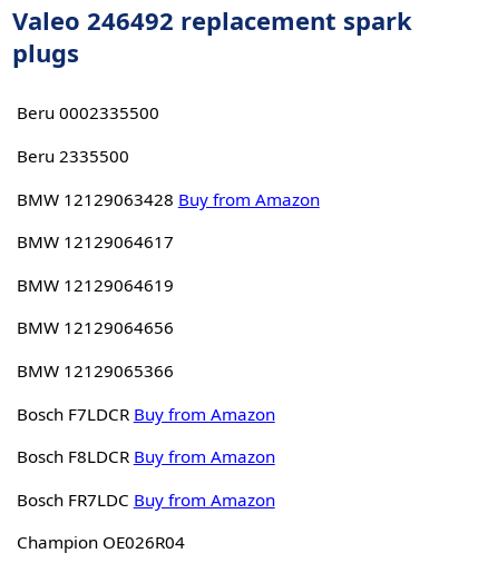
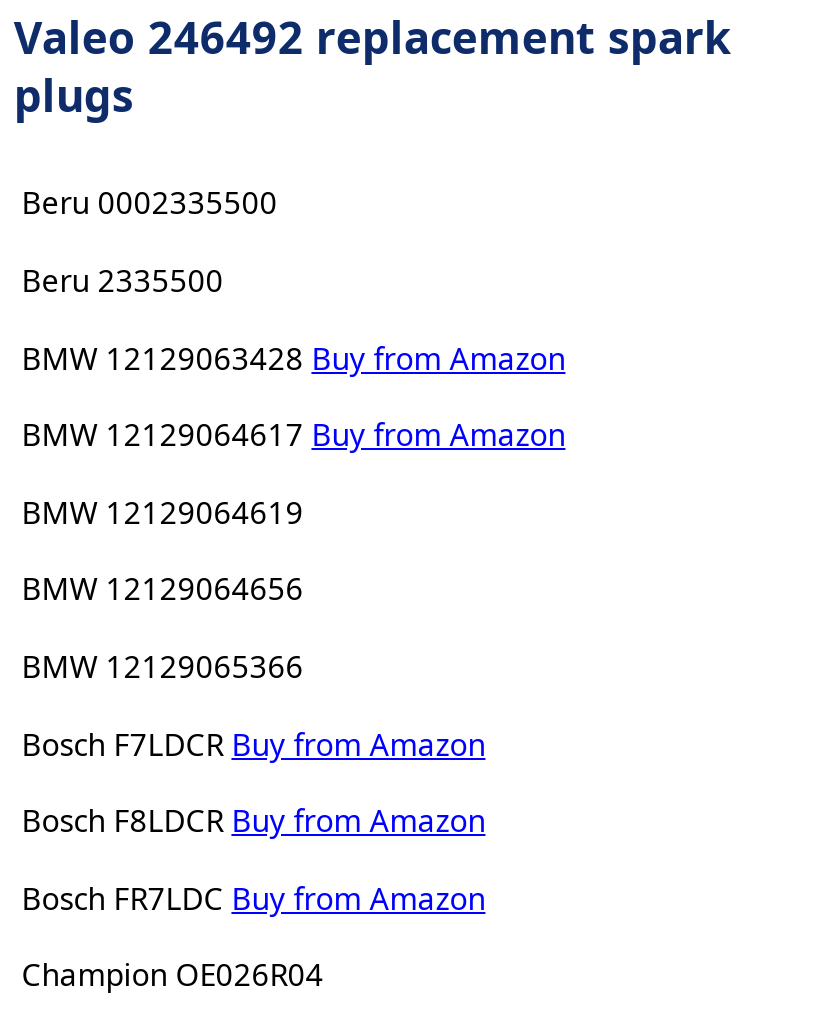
- BMW 12129064617
+ BMW 12129064617 Buy from Amazon
